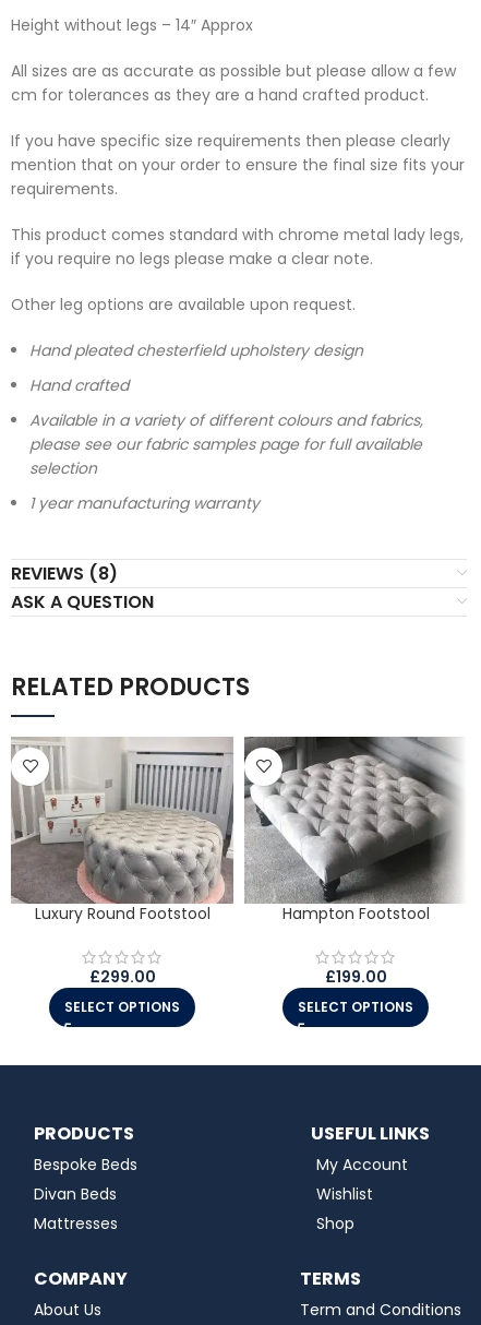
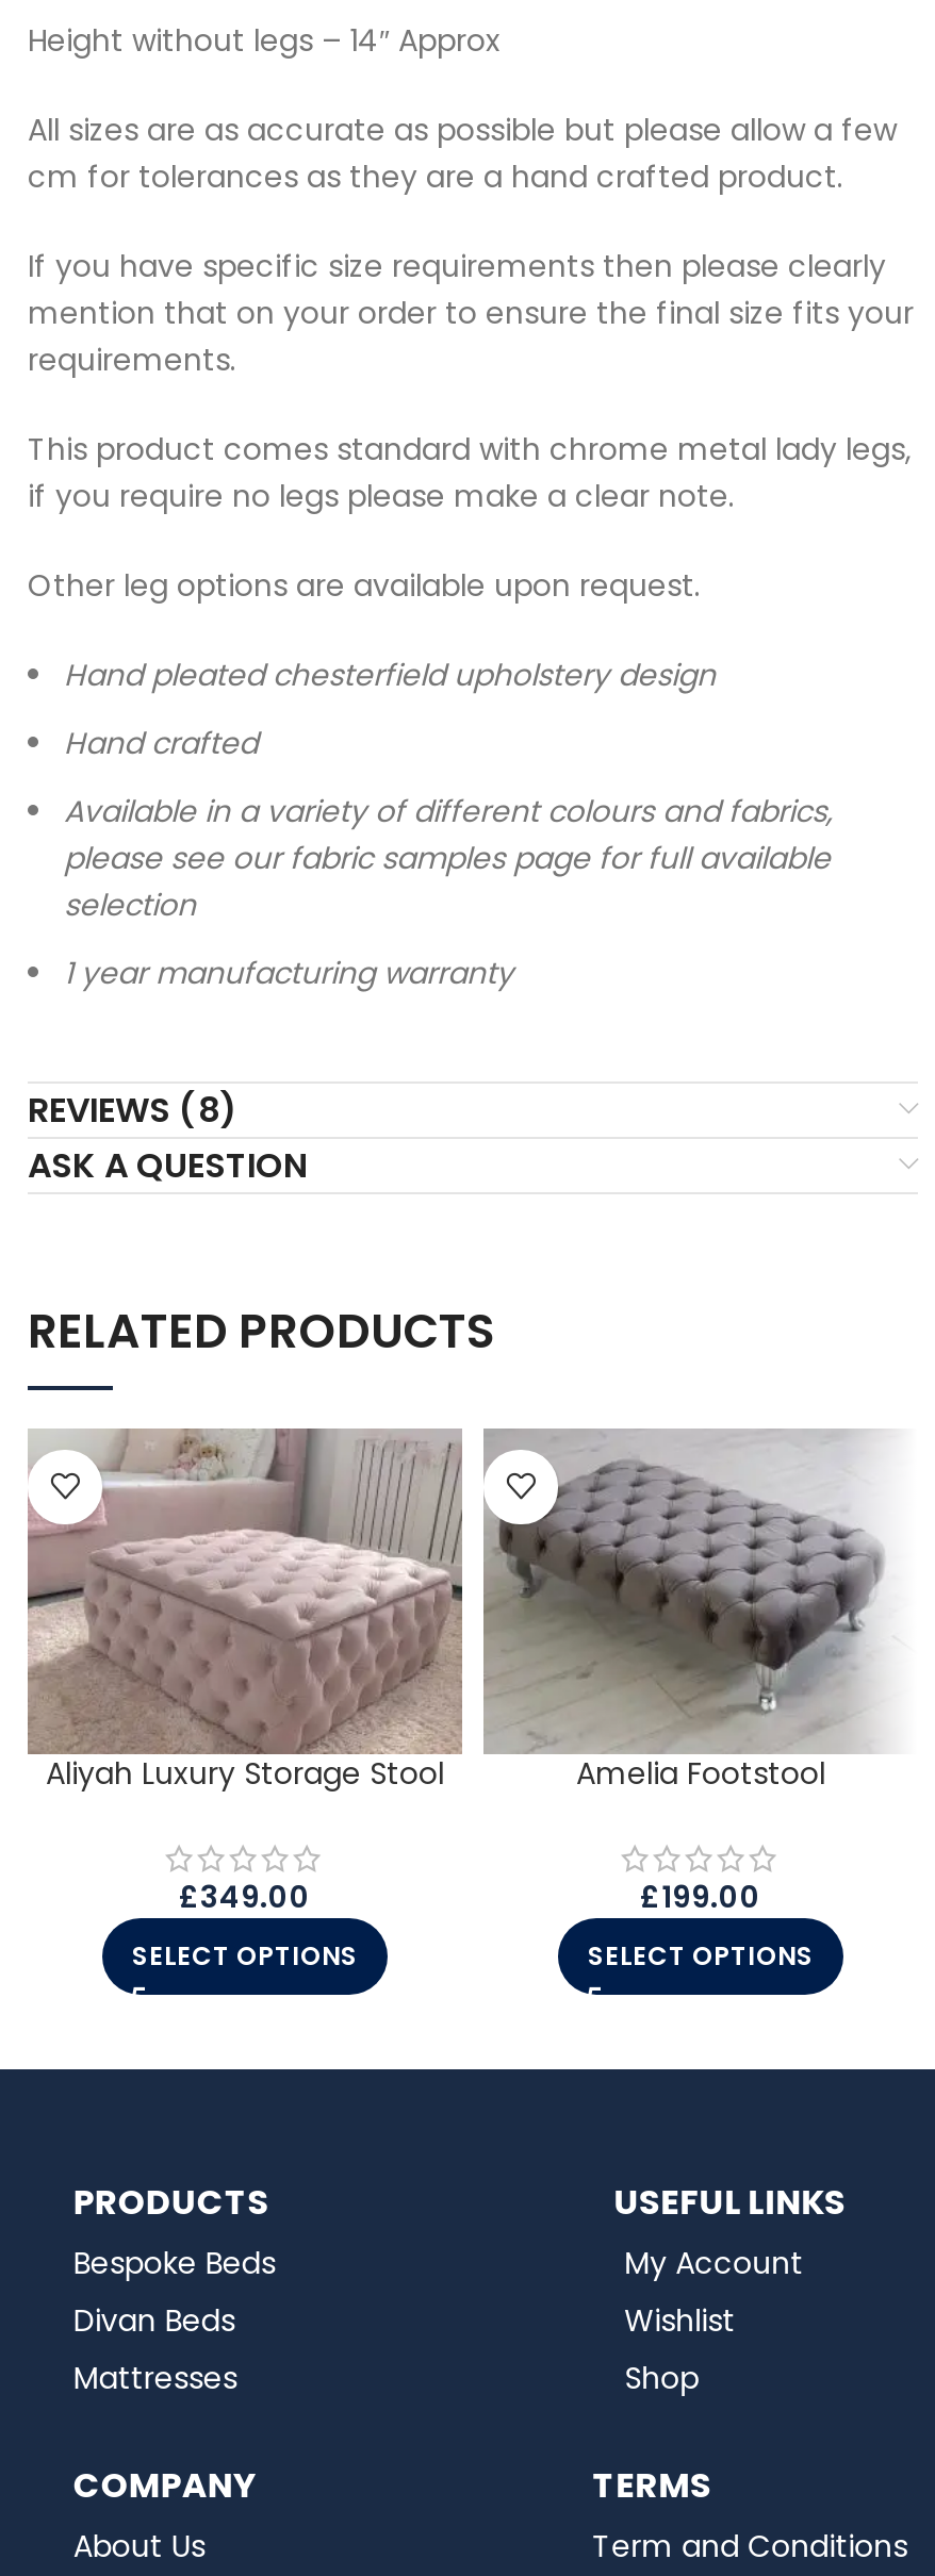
- [image]
- Luxury Round Footstool
+ [image]
+ Aliyah Luxury Storage Stool

- [image]
- Hampton Footstool
+ [image]
+ Amelia Footstool

- £299.00
+ £349.00
